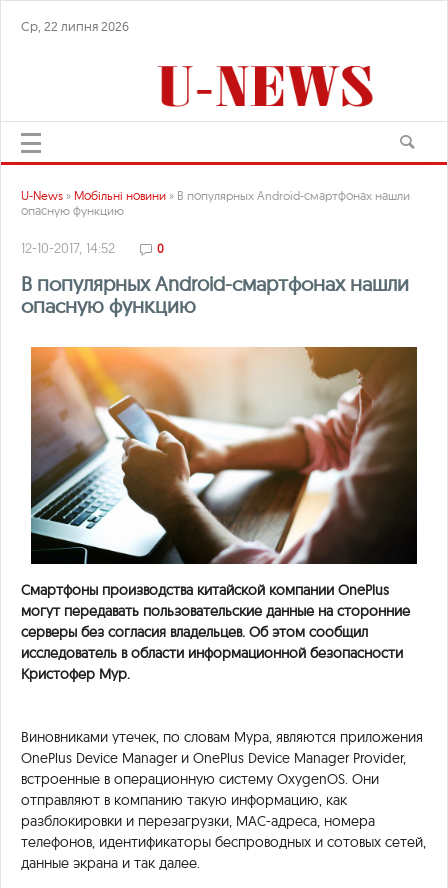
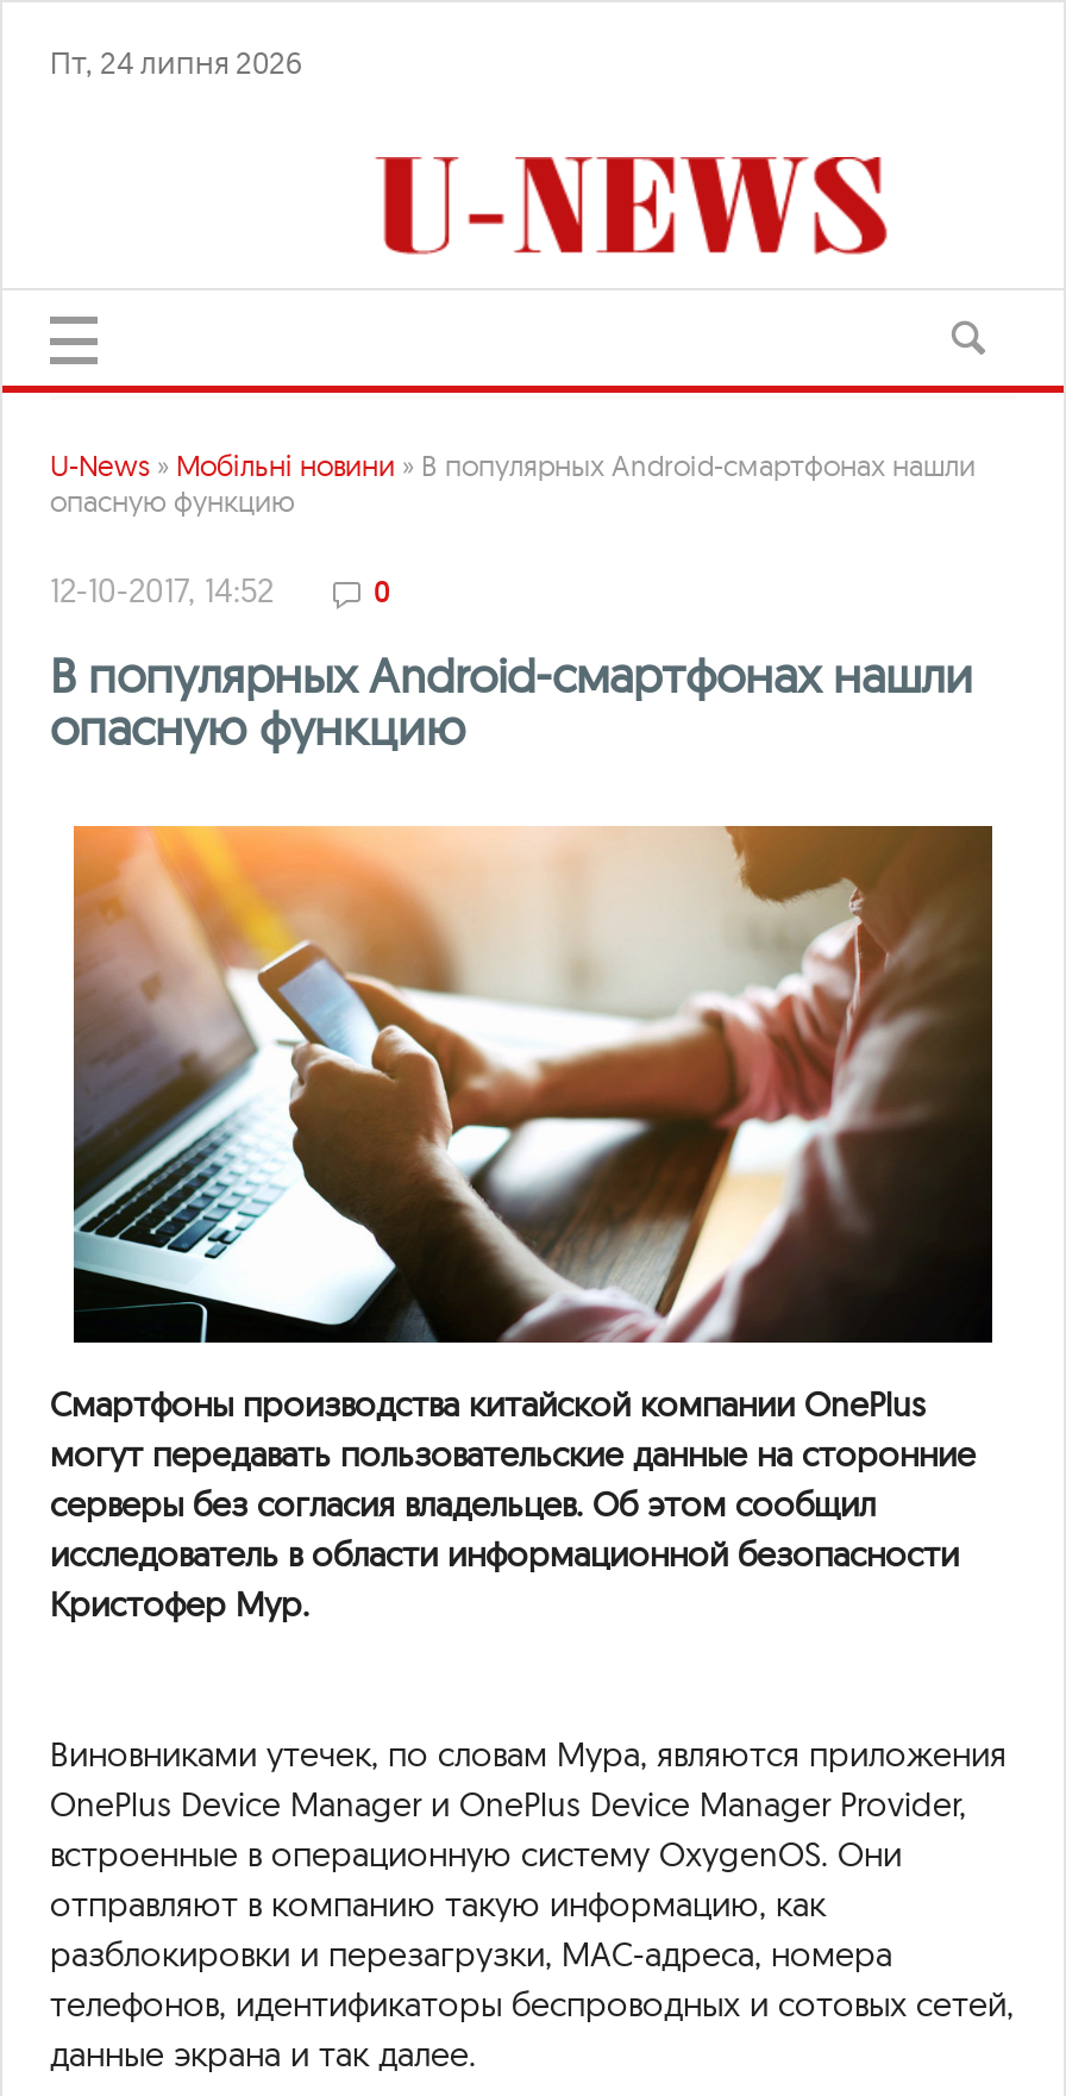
- Ср, 22 липня 2026
+ Пт, 24 липня 2026
